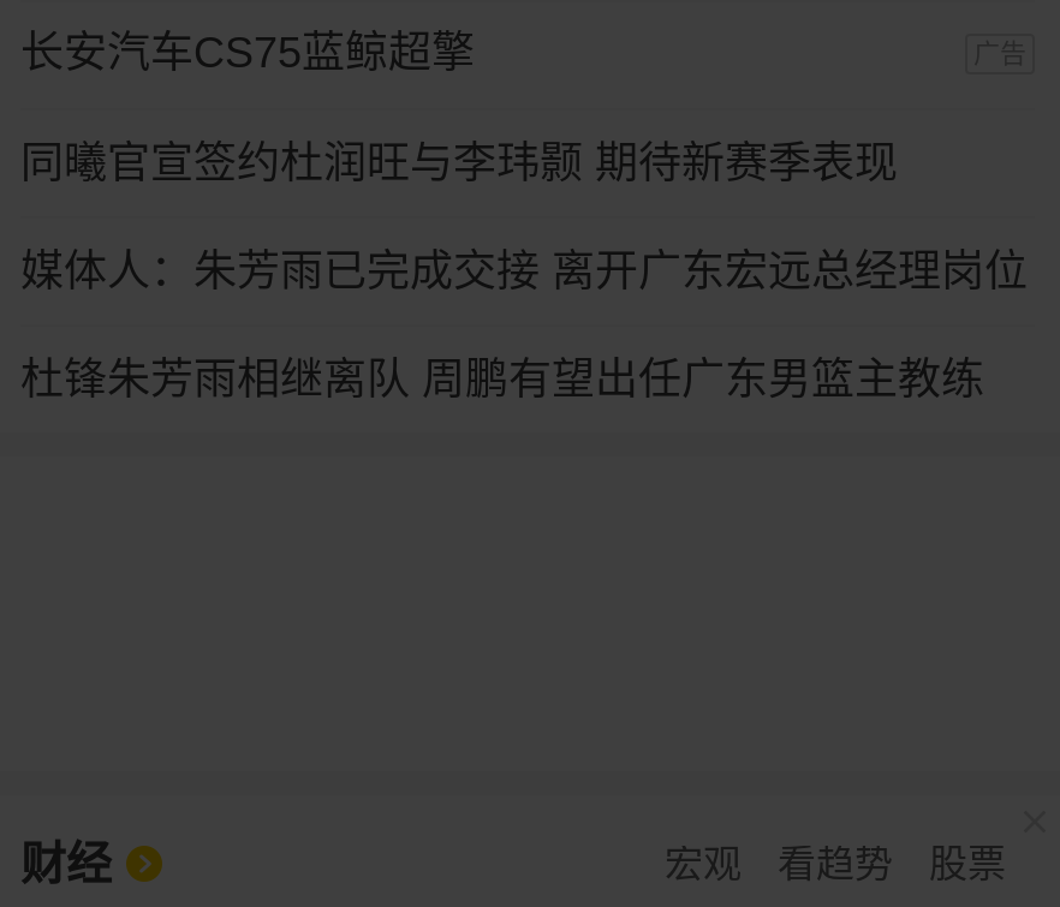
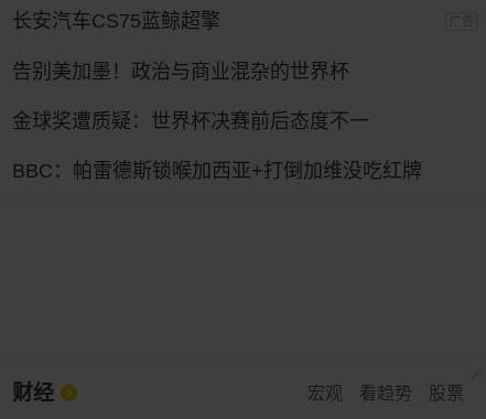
- 同曦官宣签约杜润旺与李玮颢 期待新赛季表现
+ 告别美加墨！政治与商业混杂的世界杯

- 媒体人：朱芳雨已完成交接 离开广东宏远总经理岗位
+ 金球奖遭质疑：世界杯决赛前后态度不一

- 杜锋朱芳雨相继离队 周鹏有望出任广东男篮主教练
+ BBC：帕雷德斯锁喉加西亚+打倒加维没吃红牌
